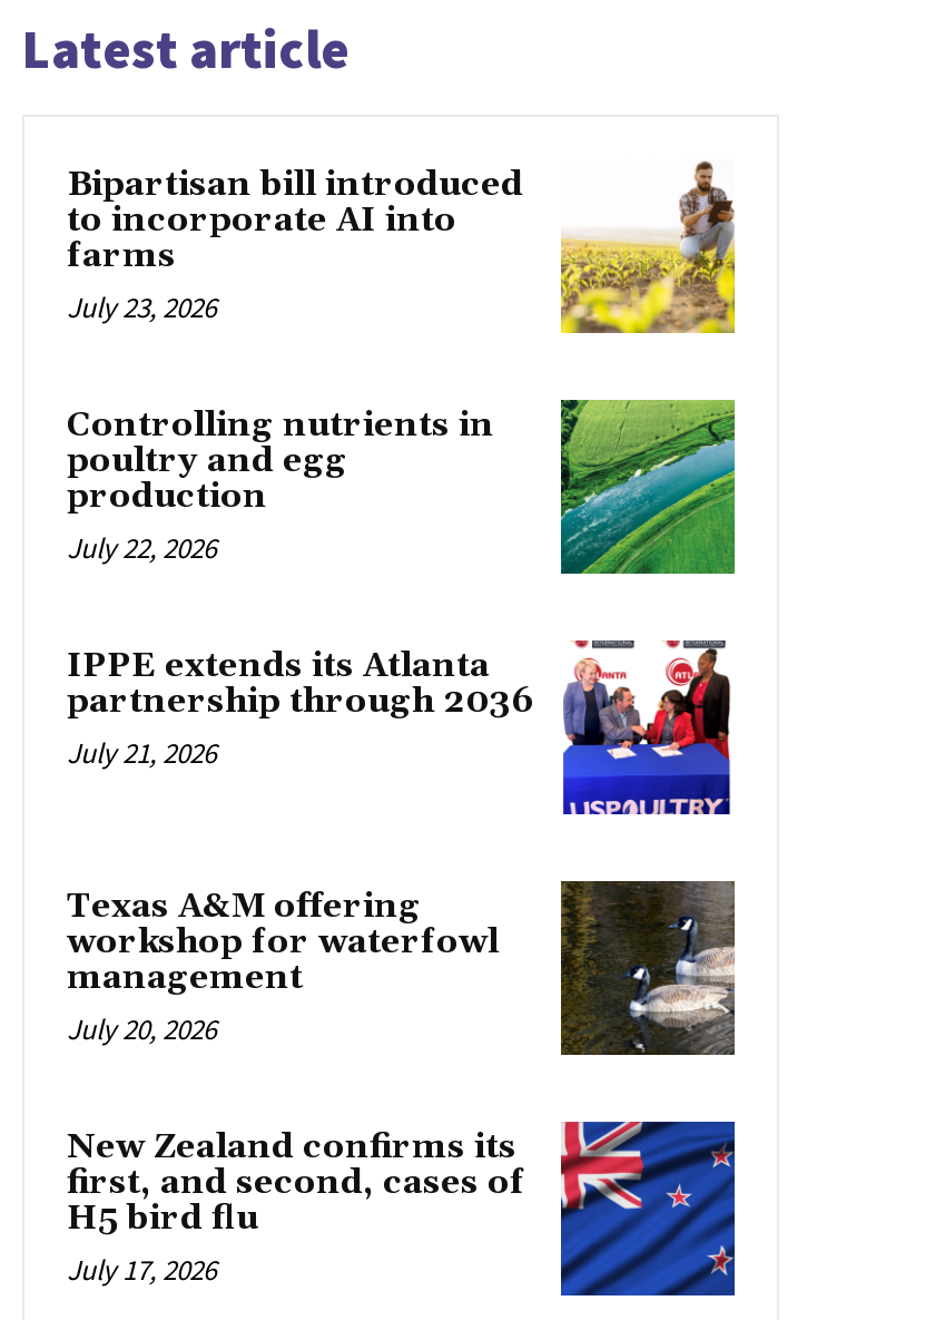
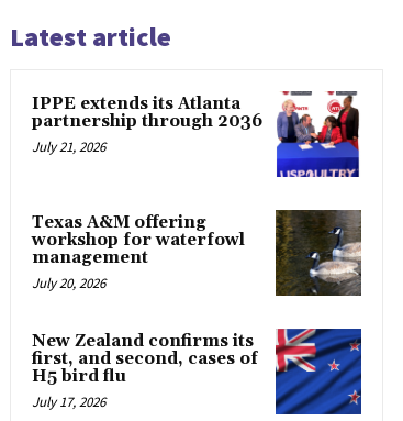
- [image]
- Bipartisan bill introduced
- to incorporate AI into
- farms
- July 23, 2026
- Controlling nutrients in
- poultry and egg
- production
- July 22, 2026

- [image]
